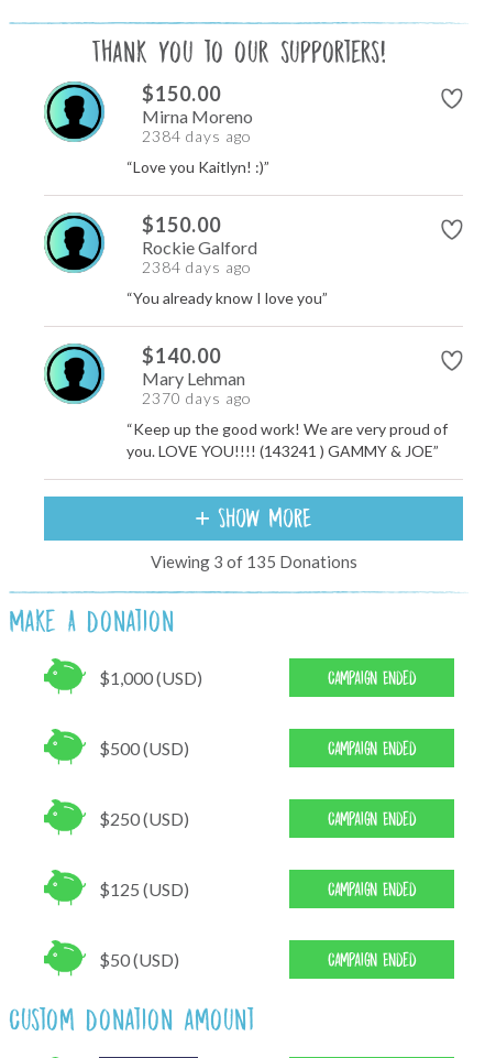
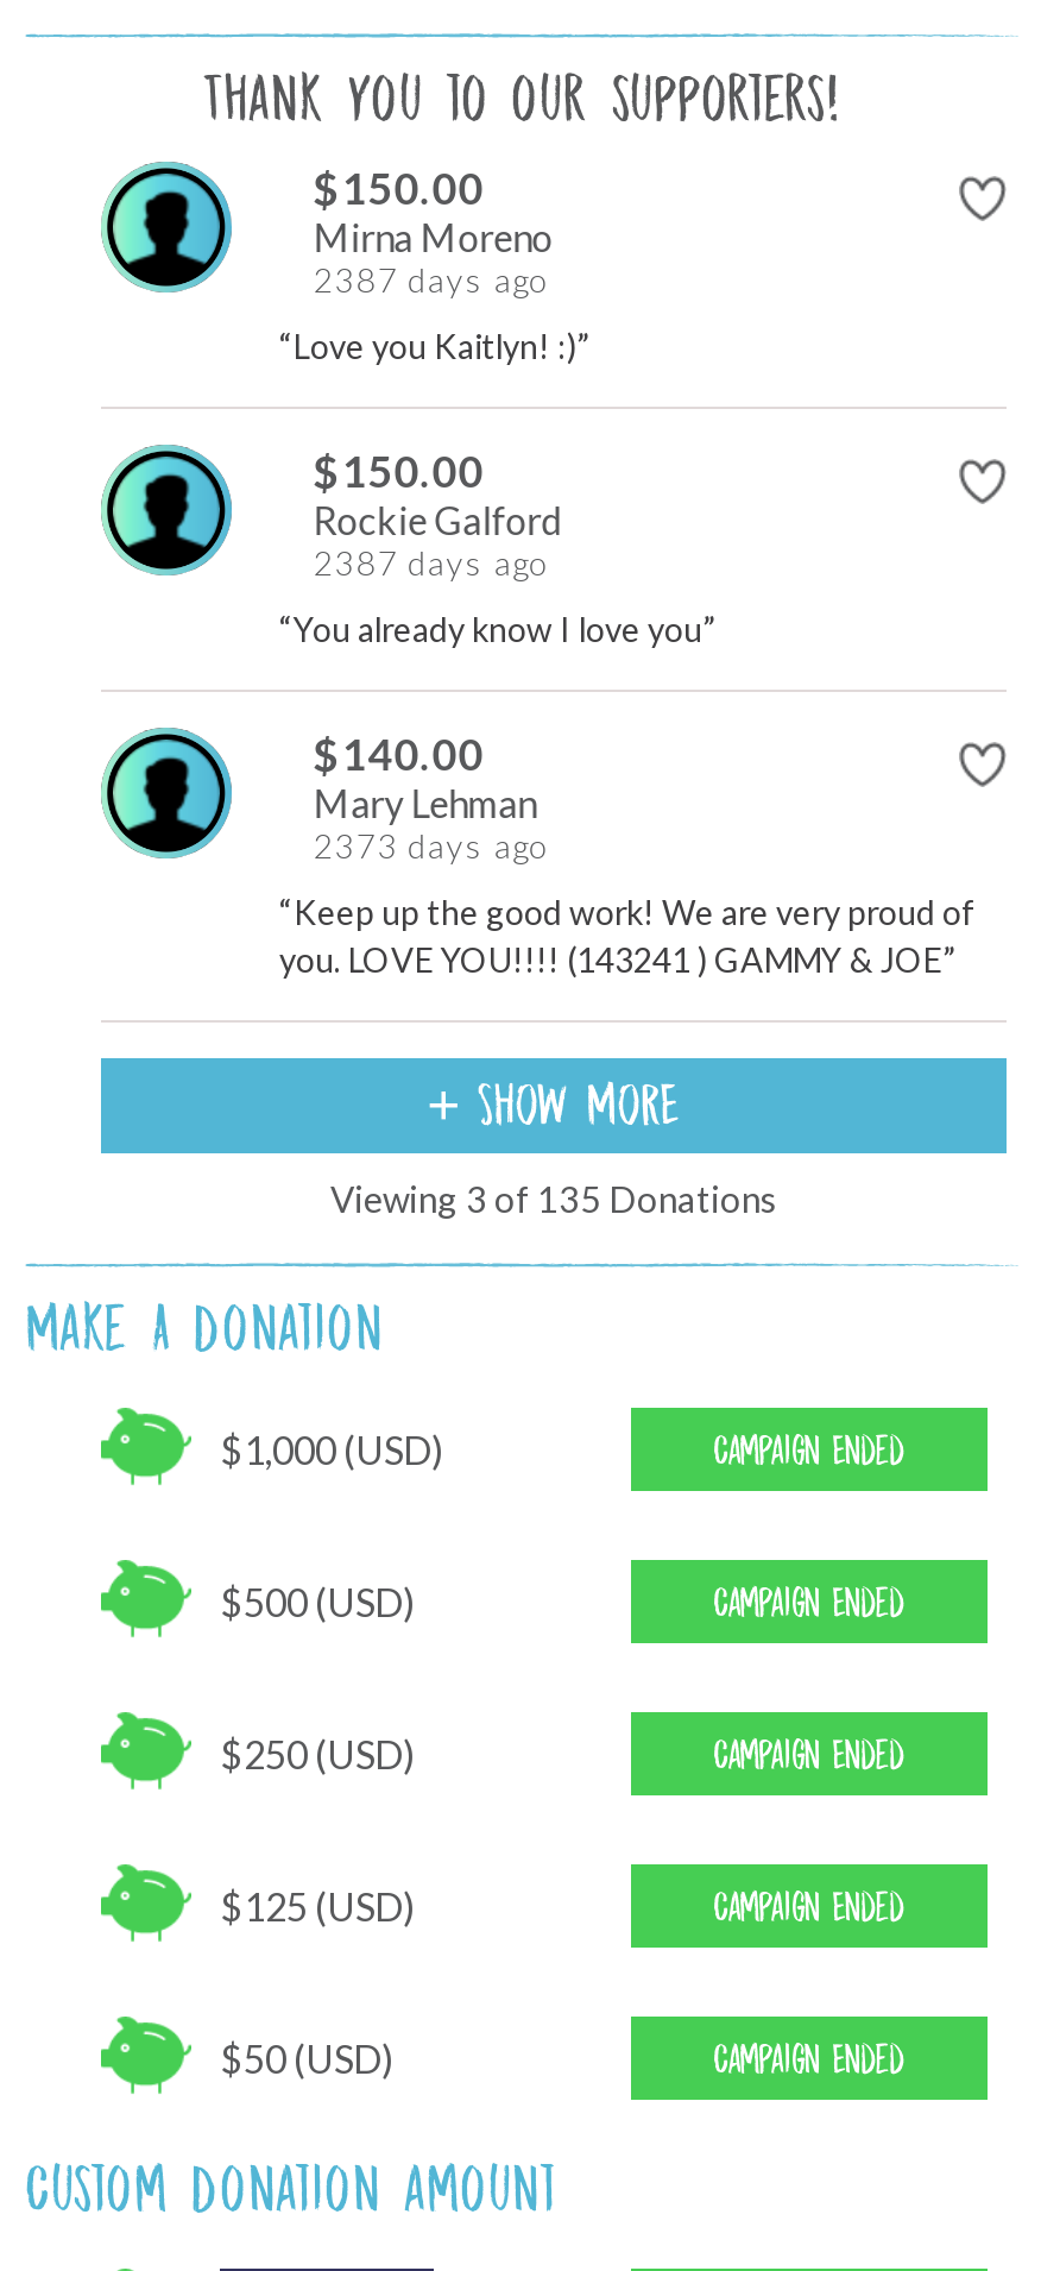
- 2384 days ago
+ 2387 days ago

- 2384 days ago
+ 2387 days ago

- 2370 days ago
+ 2373 days ago
